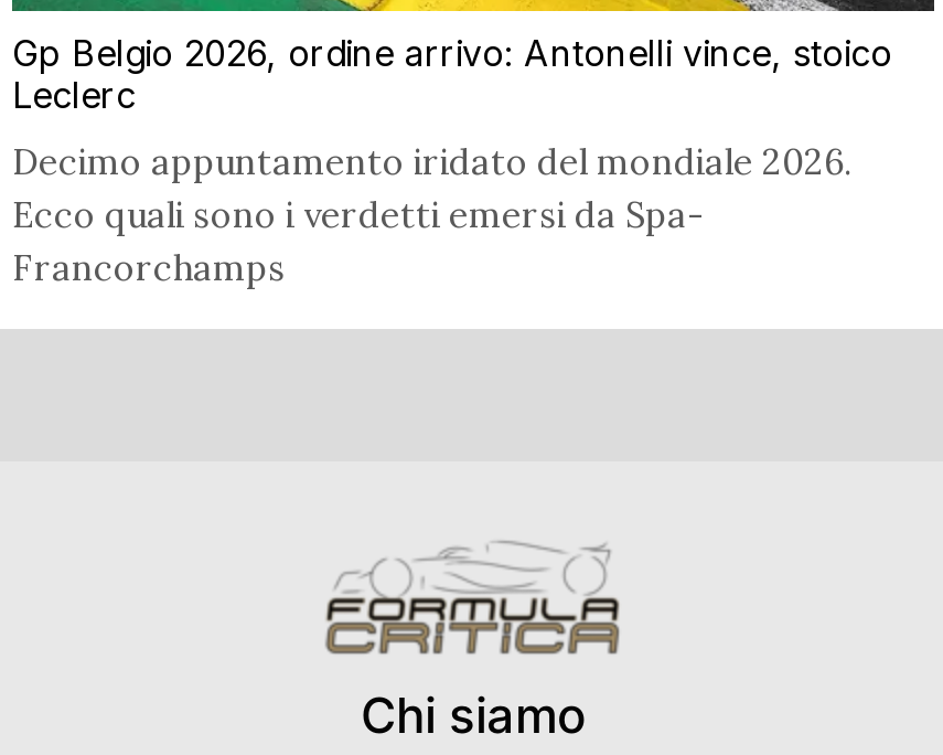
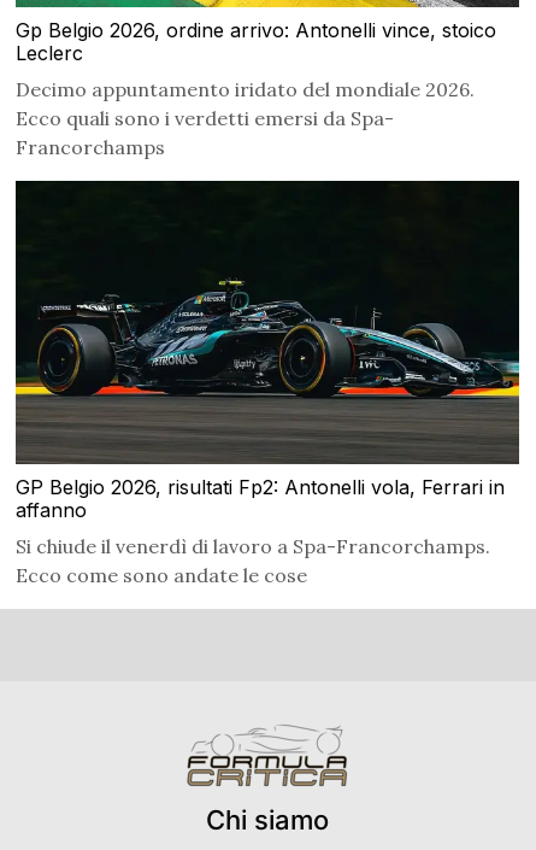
+ [image]
+ GP Belgio 2026, risultati Fp2: Antonelli vola, Ferrari in
+ affanno
+ Si chiude il venerdì di lavoro a Spa-Francorchamps.
+ Ecco come sono andate le cose
